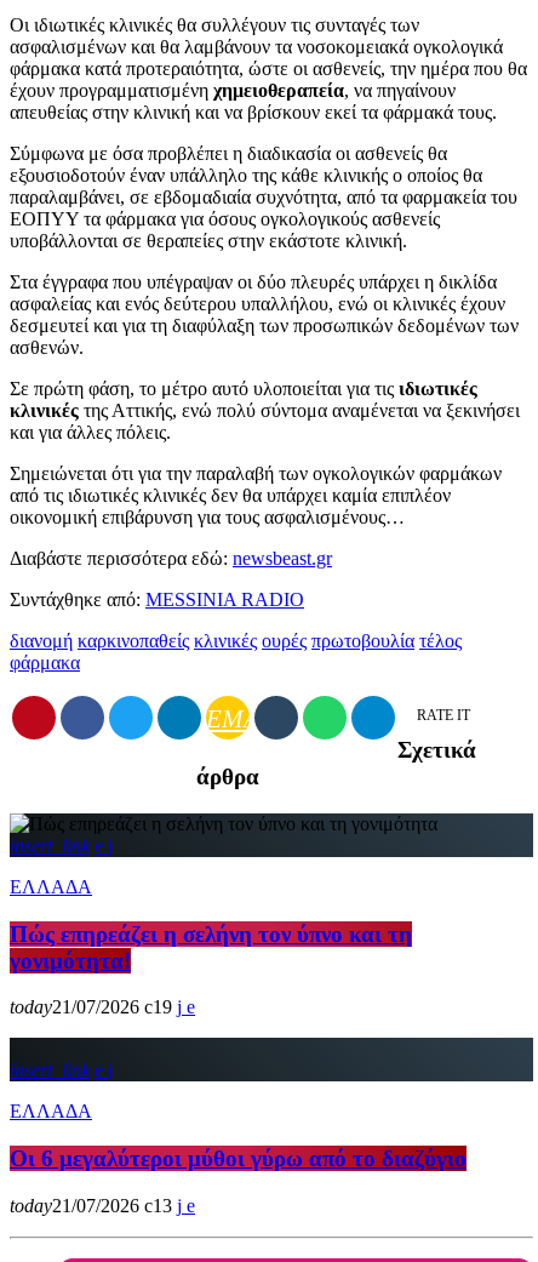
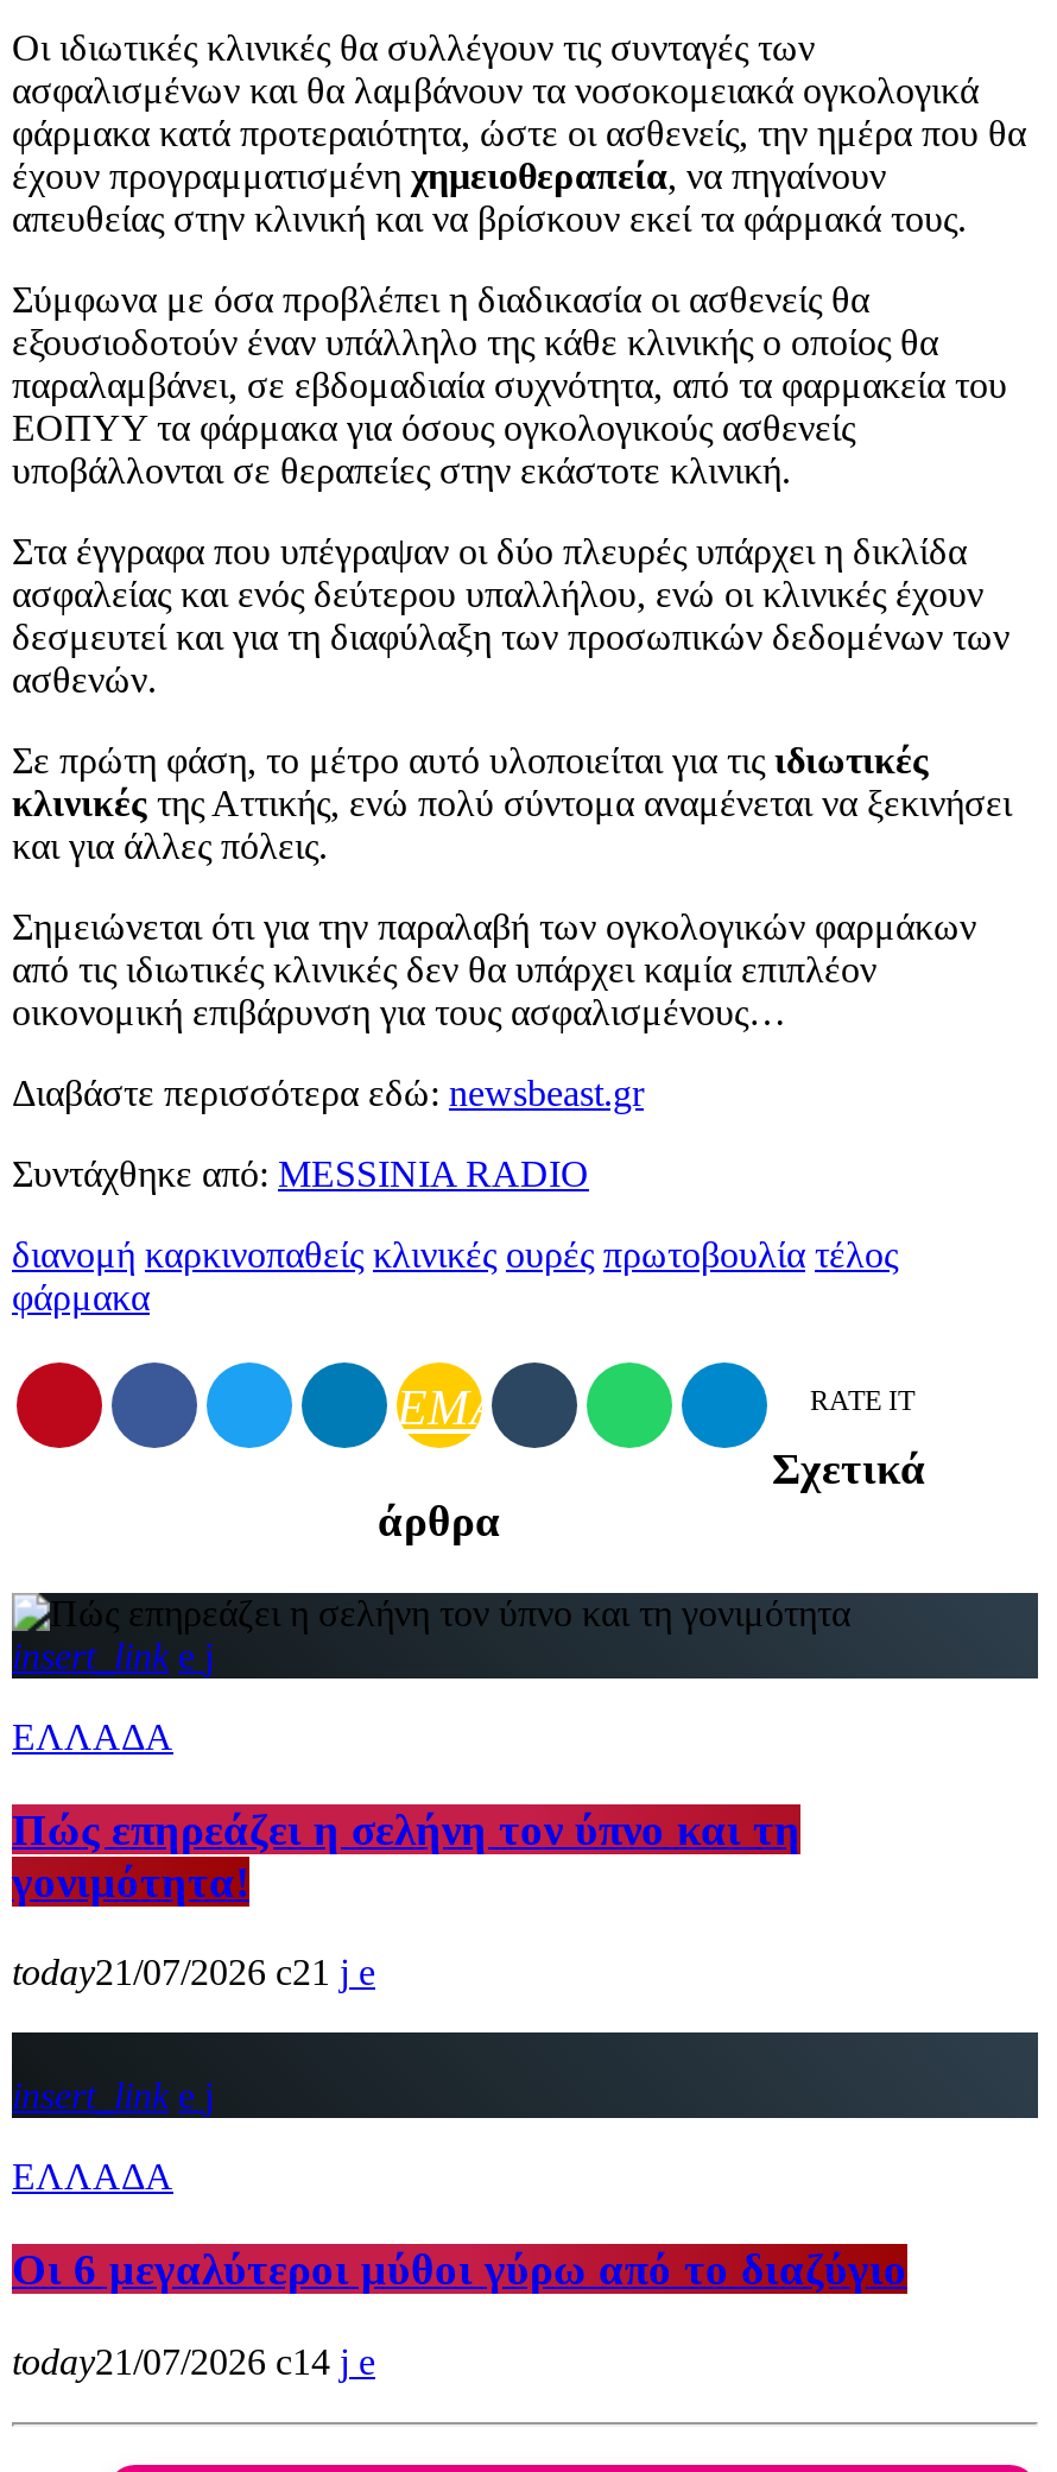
- today21/07/2026 19
+ today21/07/2026 21

- today21/07/2026 13
+ today21/07/2026 14
